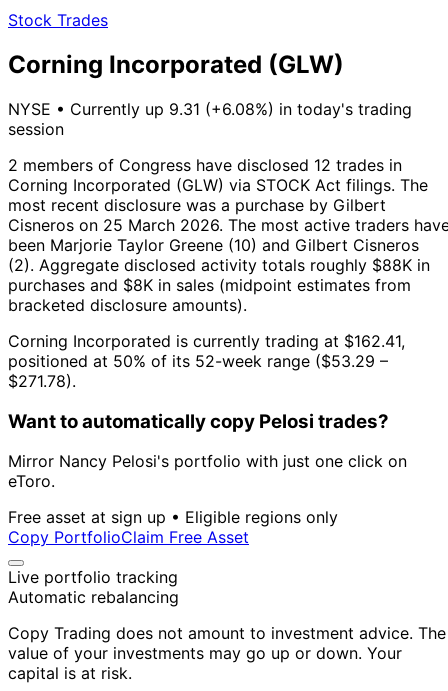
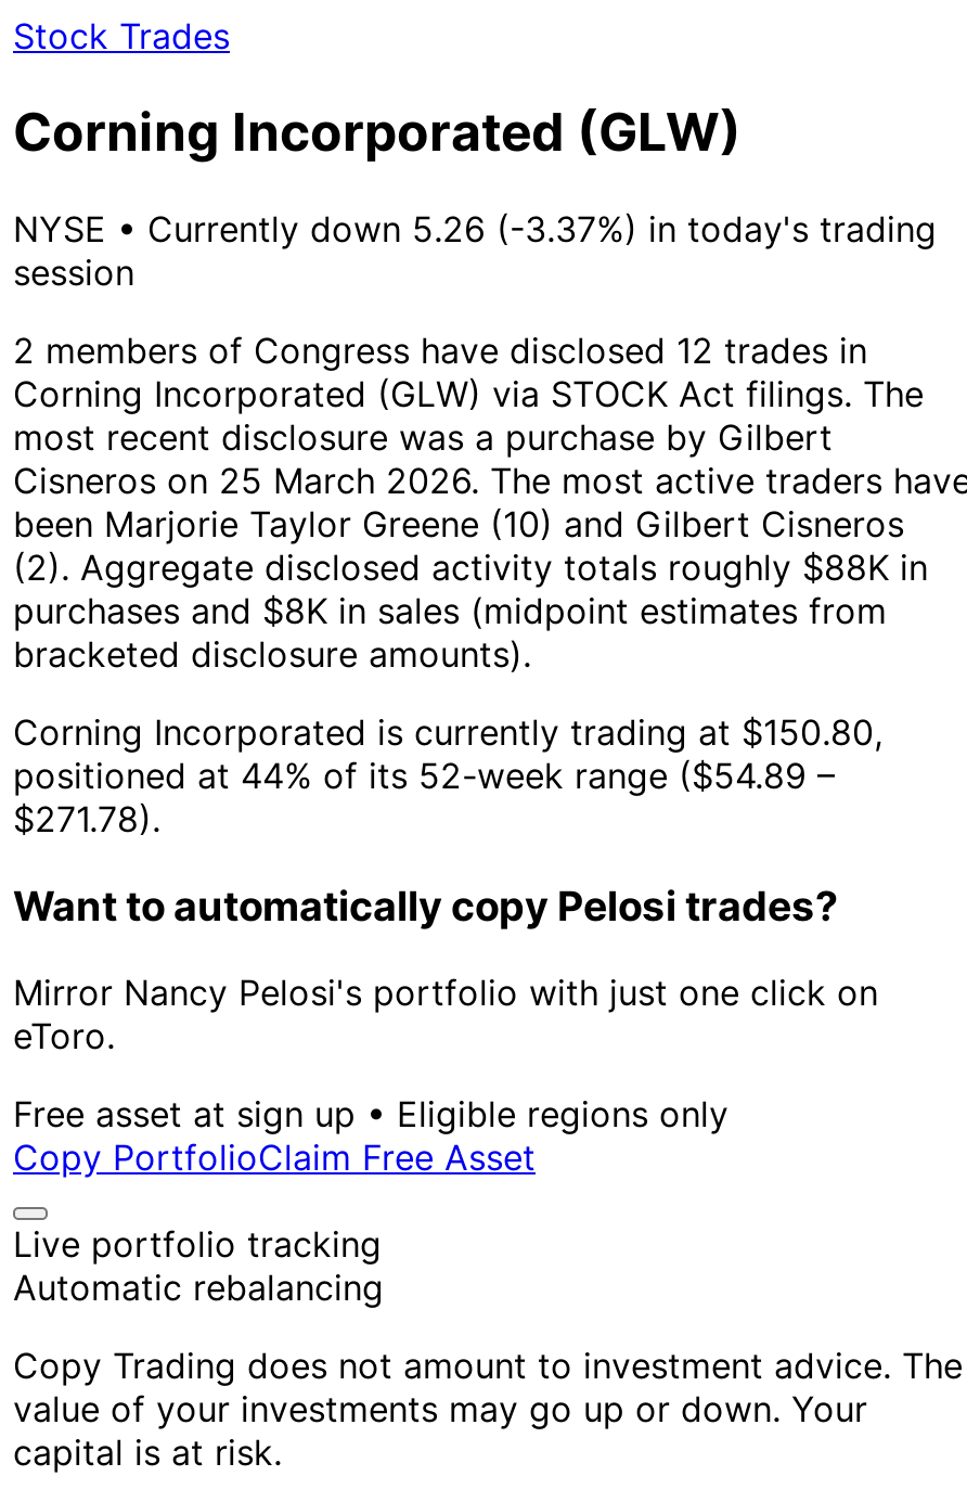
- NYSE • Currently up 9.31 (+6.08%) in today's trading
+ NYSE • Currently down 5.26 (-3.37%) in today's trading

- Corning Incorporated is currently trading at $162.41,
+ Corning Incorporated is currently trading at $150.80,

- positioned at 50% of its 52-week range ($53.29 –
+ positioned at 44% of its 52-week range ($54.89 –
